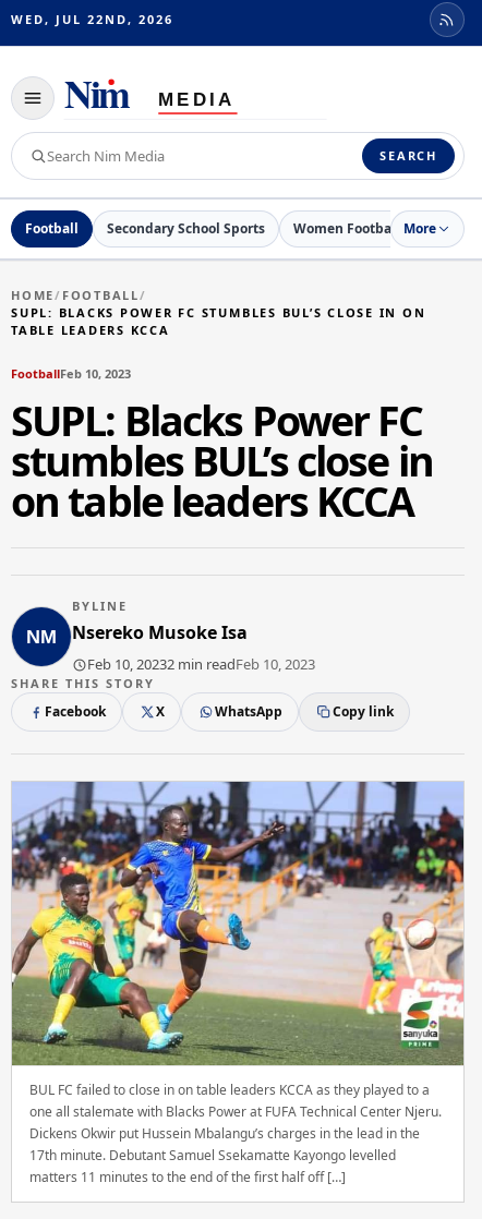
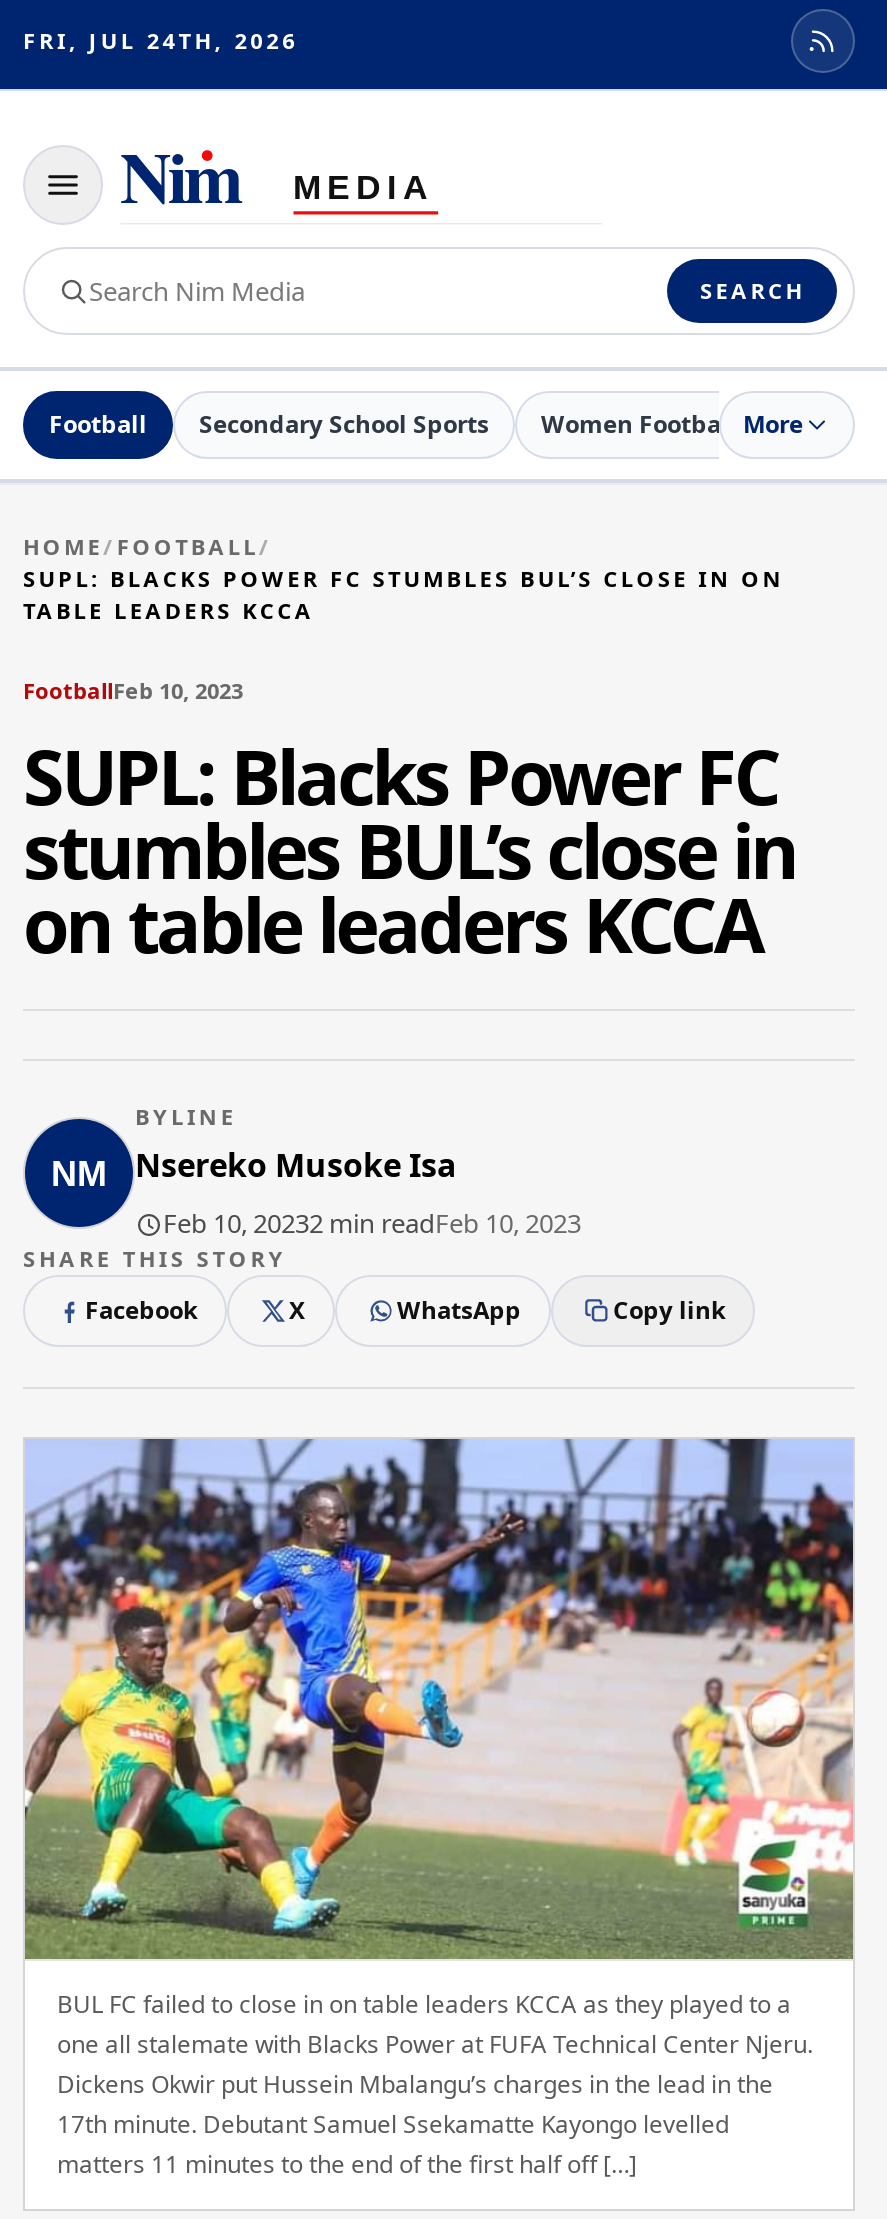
- WED, JUL 22ND, 2026
+ FRI, JUL 24TH, 2026
